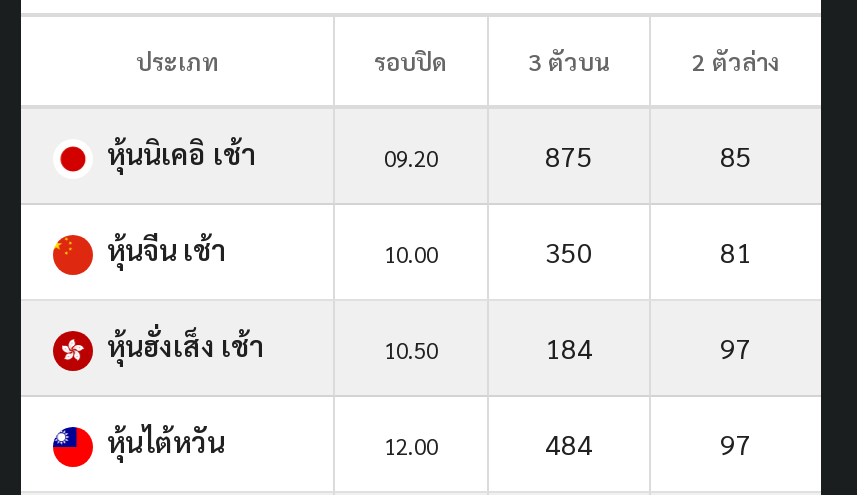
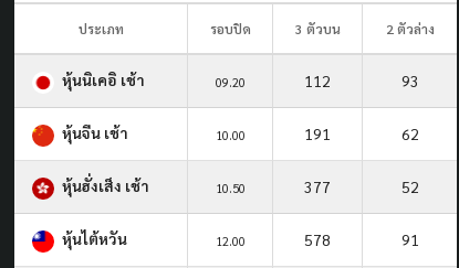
- 875
+ 112

- 85
+ 93

- 350
+ 191

- 81
+ 62

- 184
+ 377

- 97
+ 52

- 484
+ 578

- 97
+ 91
